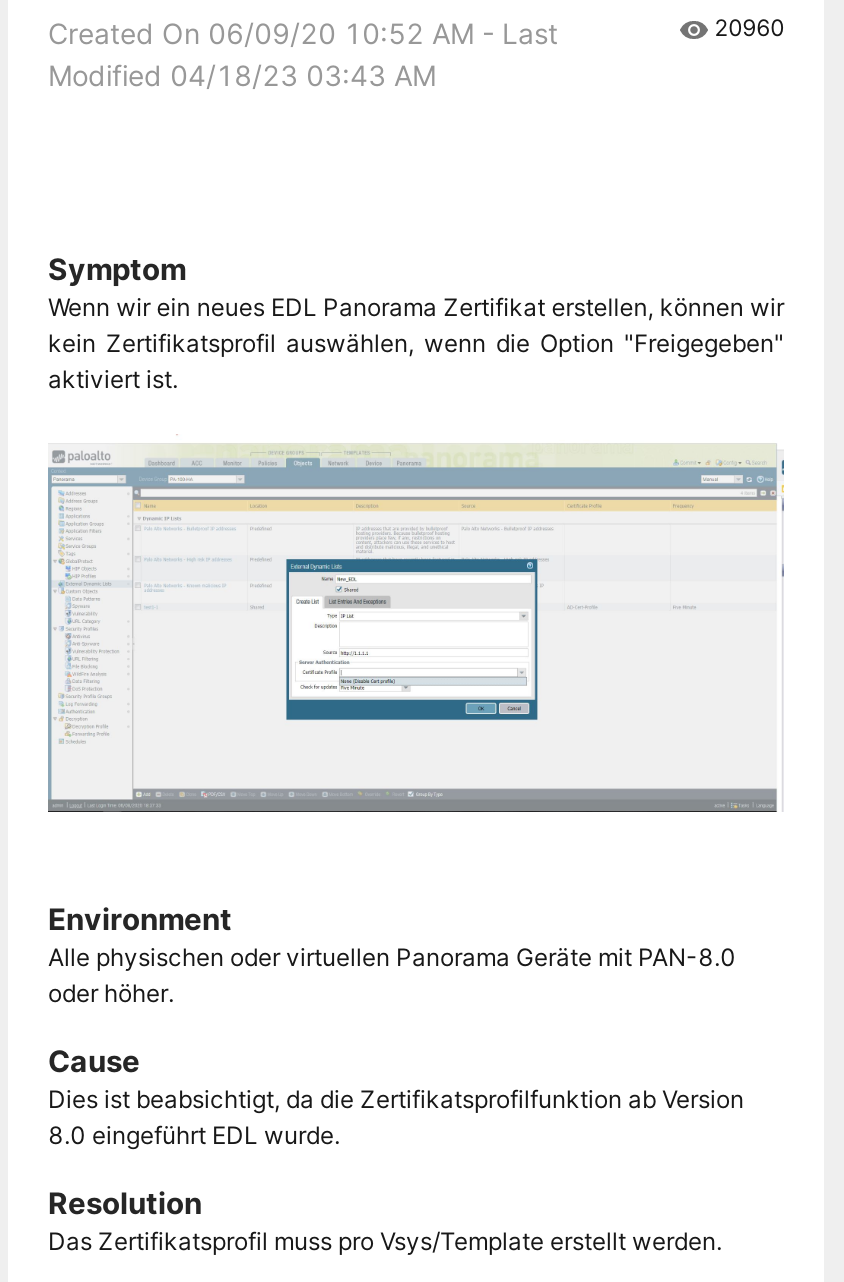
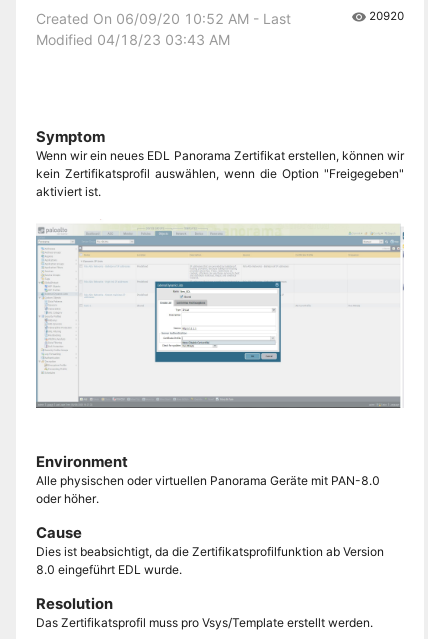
- 20960
+ 20920
